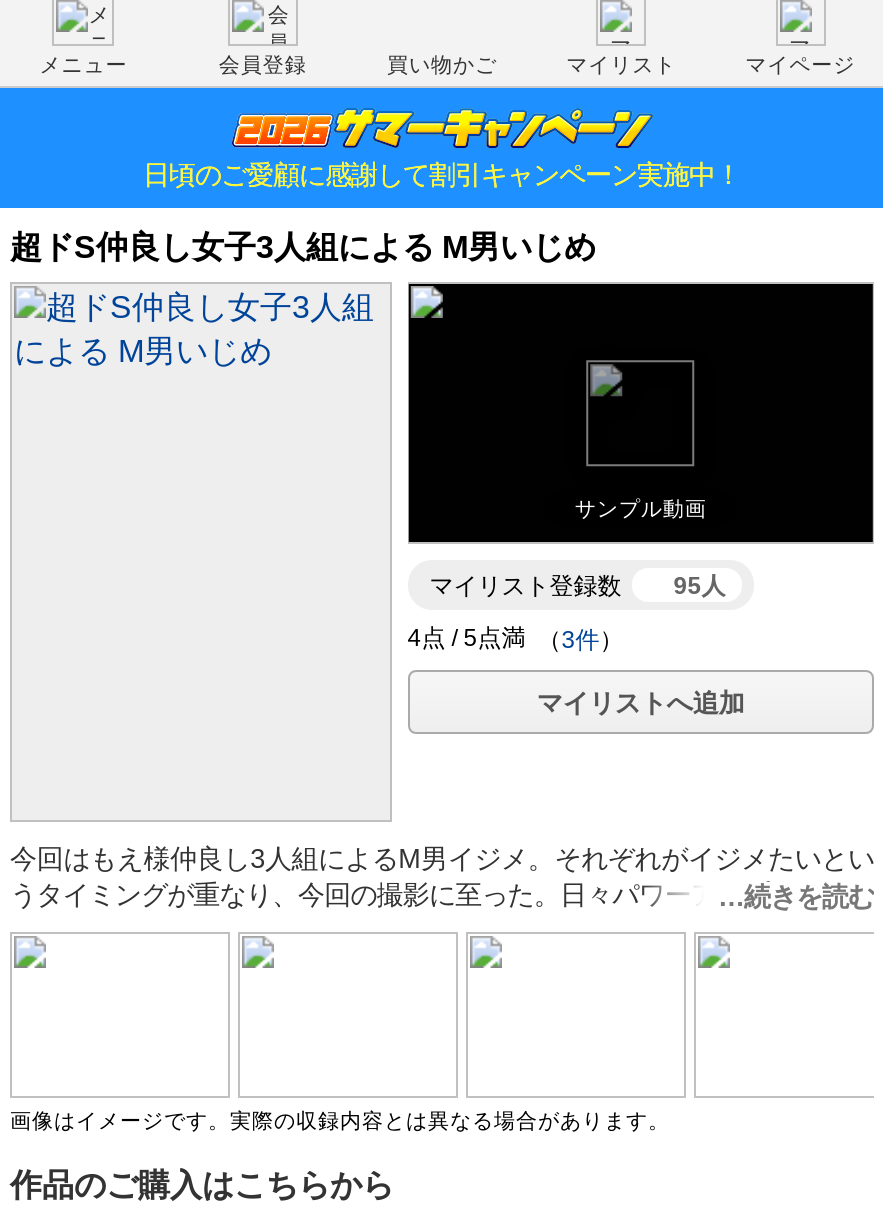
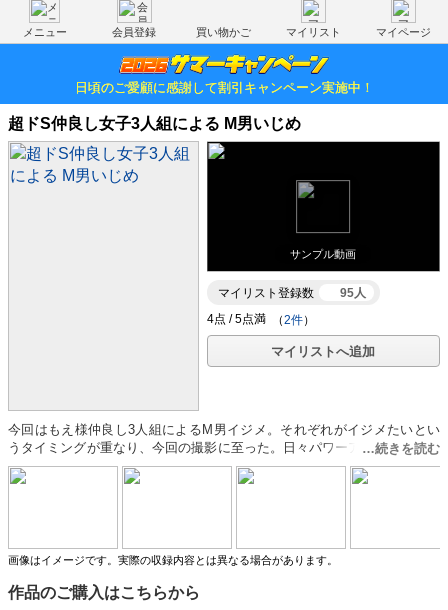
- （3件）
+ （2件）
